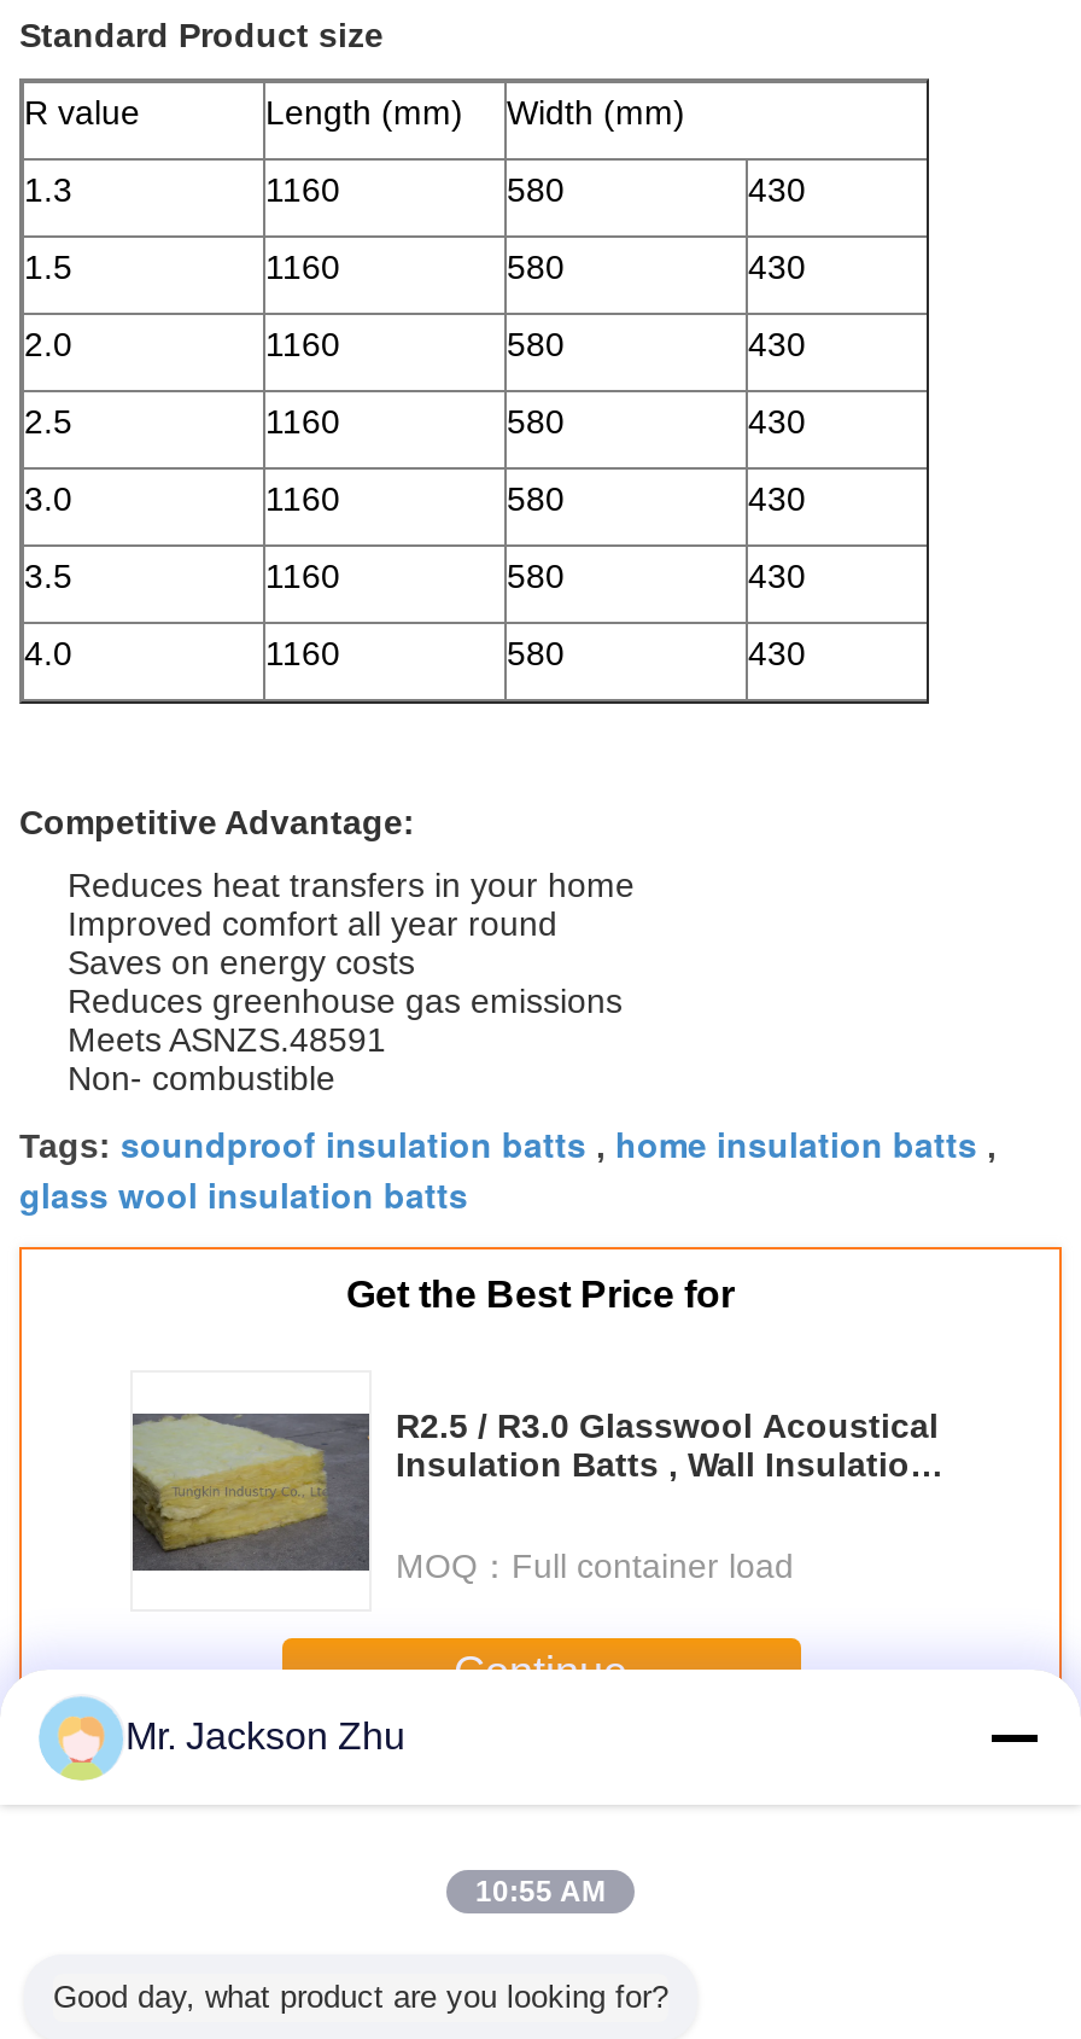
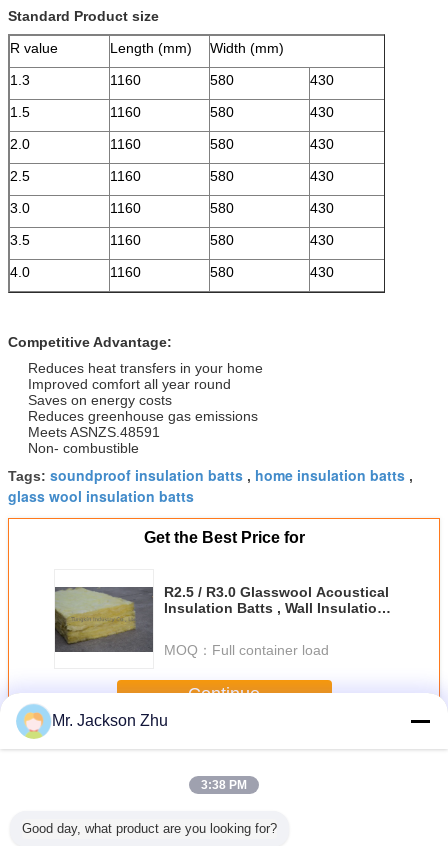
- 10:55 AM
+ 3:38 PM
